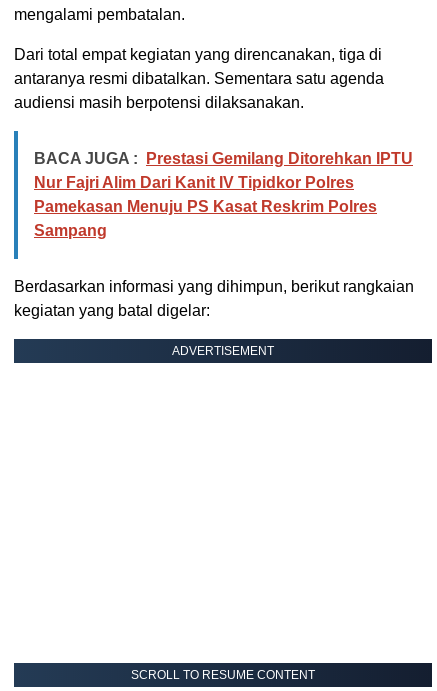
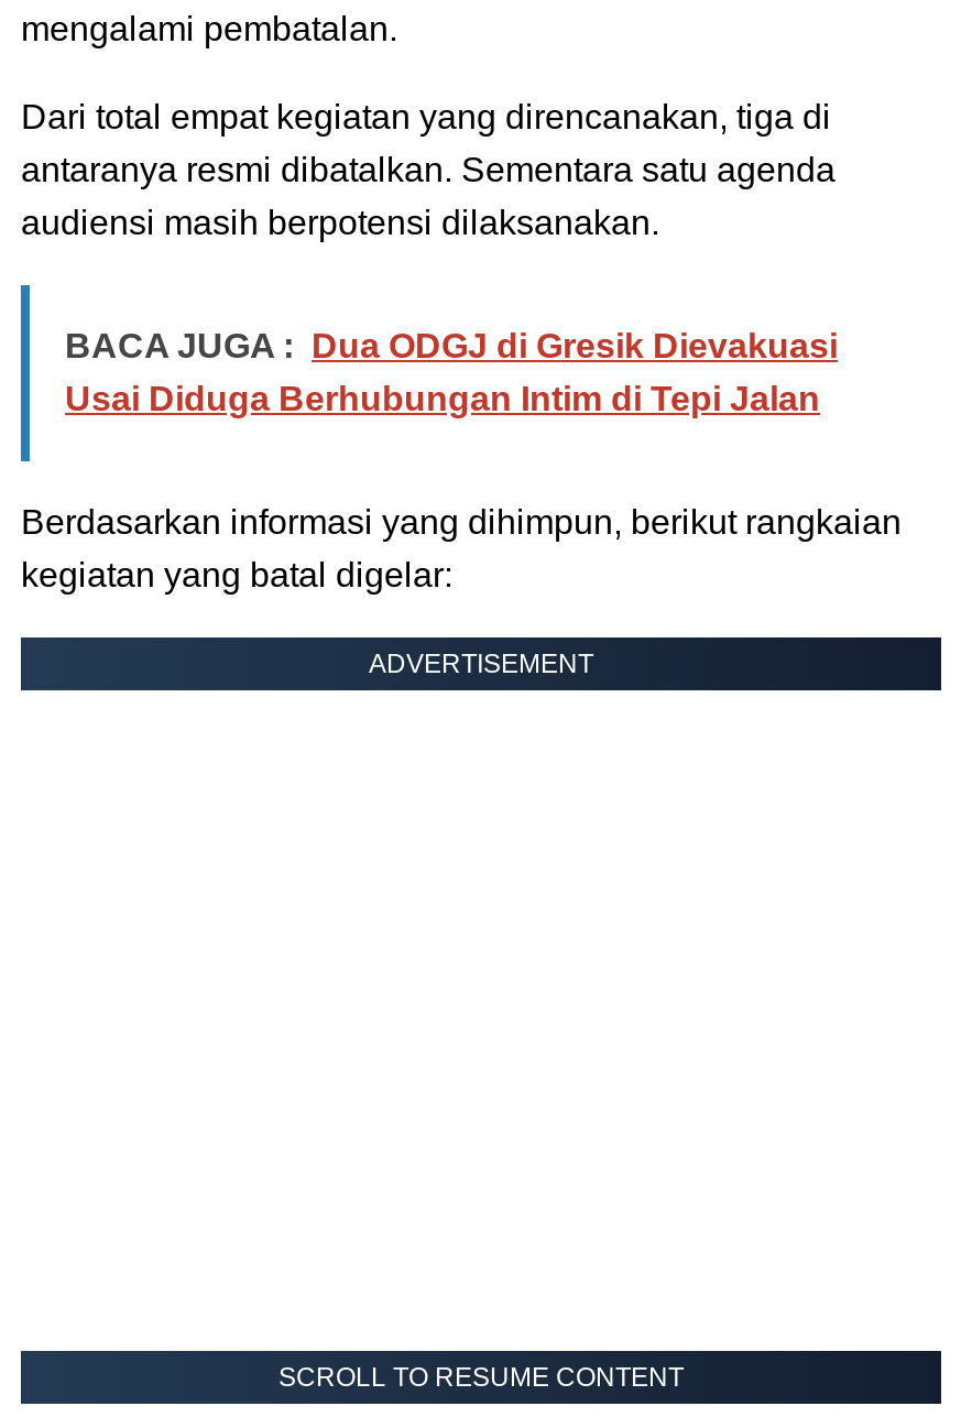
- BACA JUGA : Prestasi Gemilang Ditorehkan IPTU
- Nur Fajri Alim Dari Kanit IV Tipidkor Polres
- Pamekasan Menuju PS Kasat Reskrim Polres
- Sampang
+ BACA JUGA : Dua ODGJ di Gresik Dievakuasi
+ Usai Diduga Berhubungan Intim di Tepi Jalan
